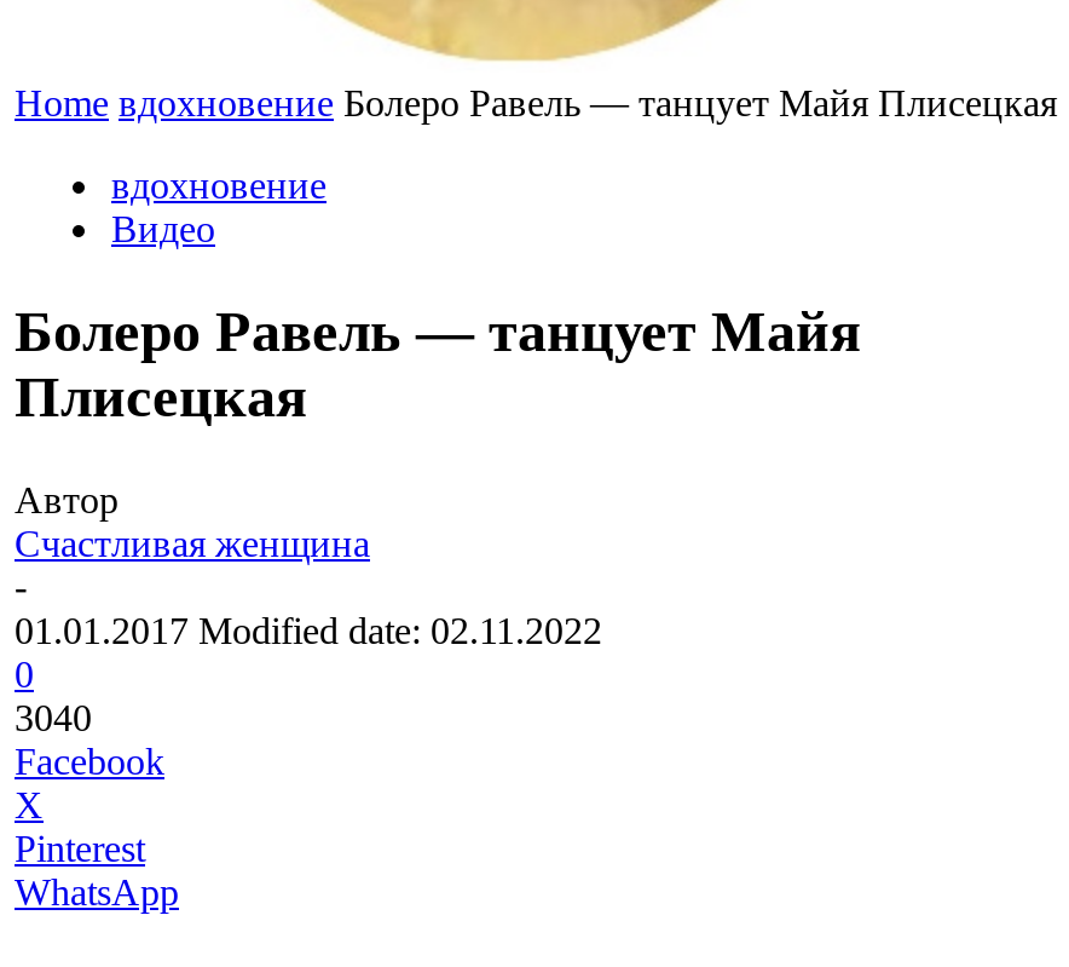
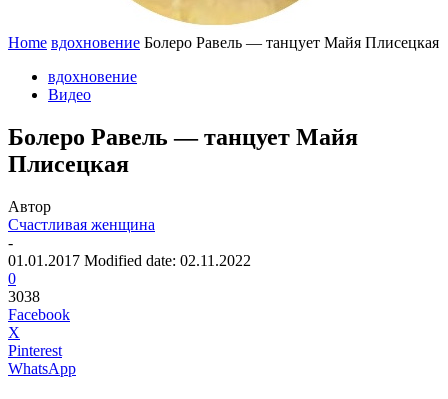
- 3040
+ 3038
